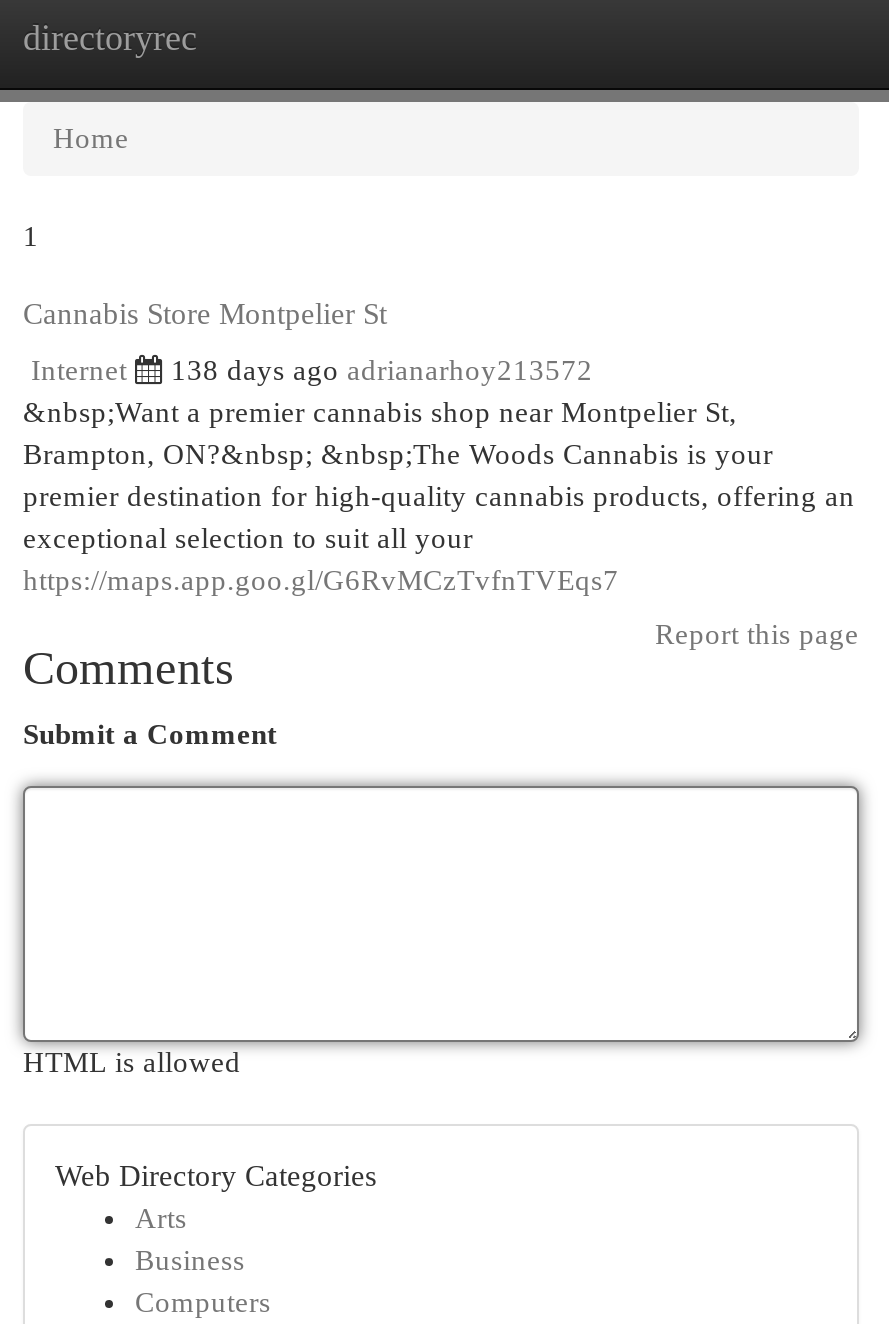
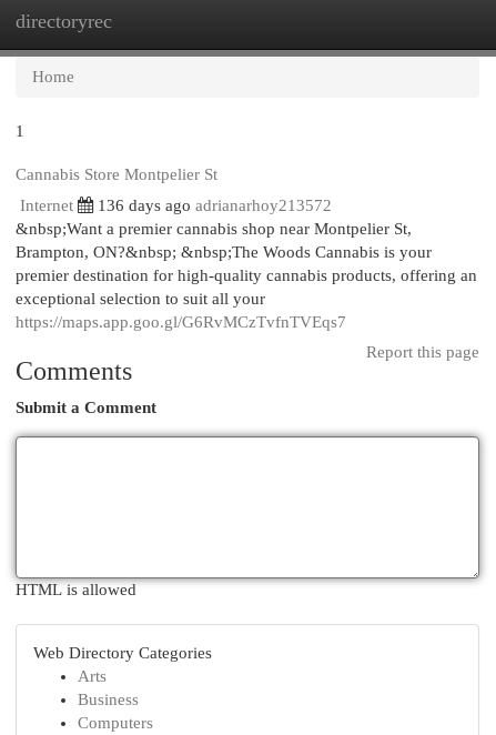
- 138 days ago adrianarhoy213572
+ 136 days ago adrianarhoy213572
